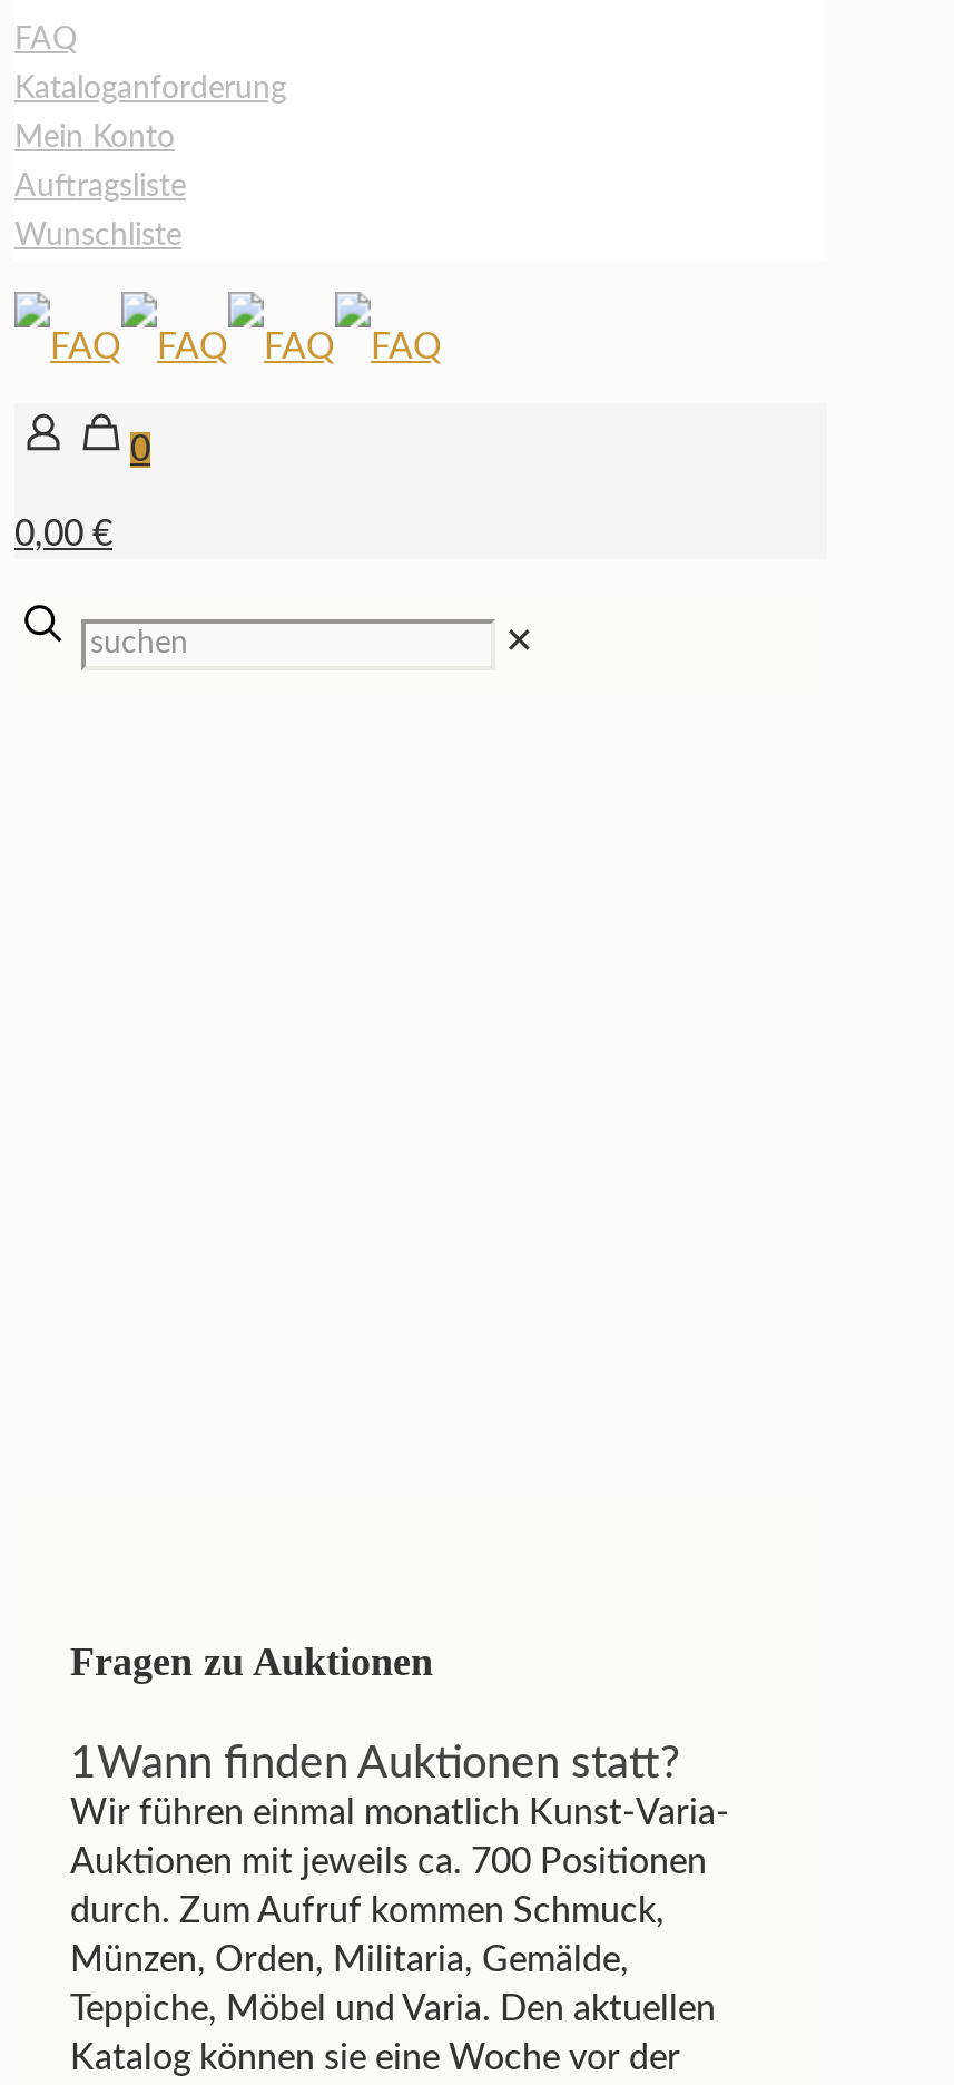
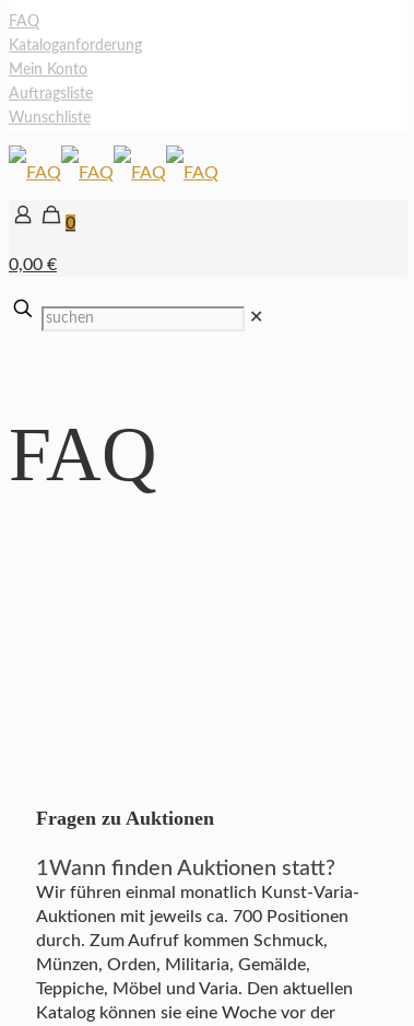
+ FAQ
